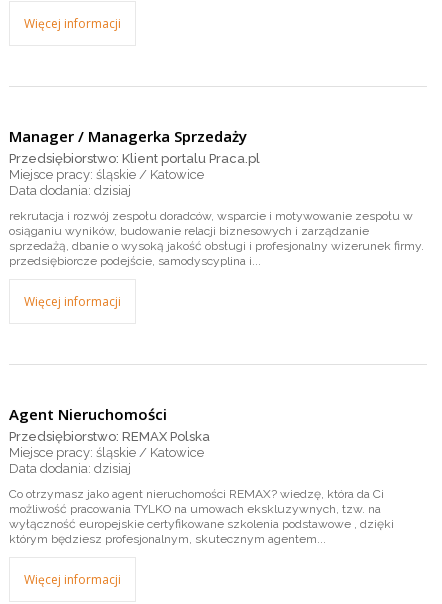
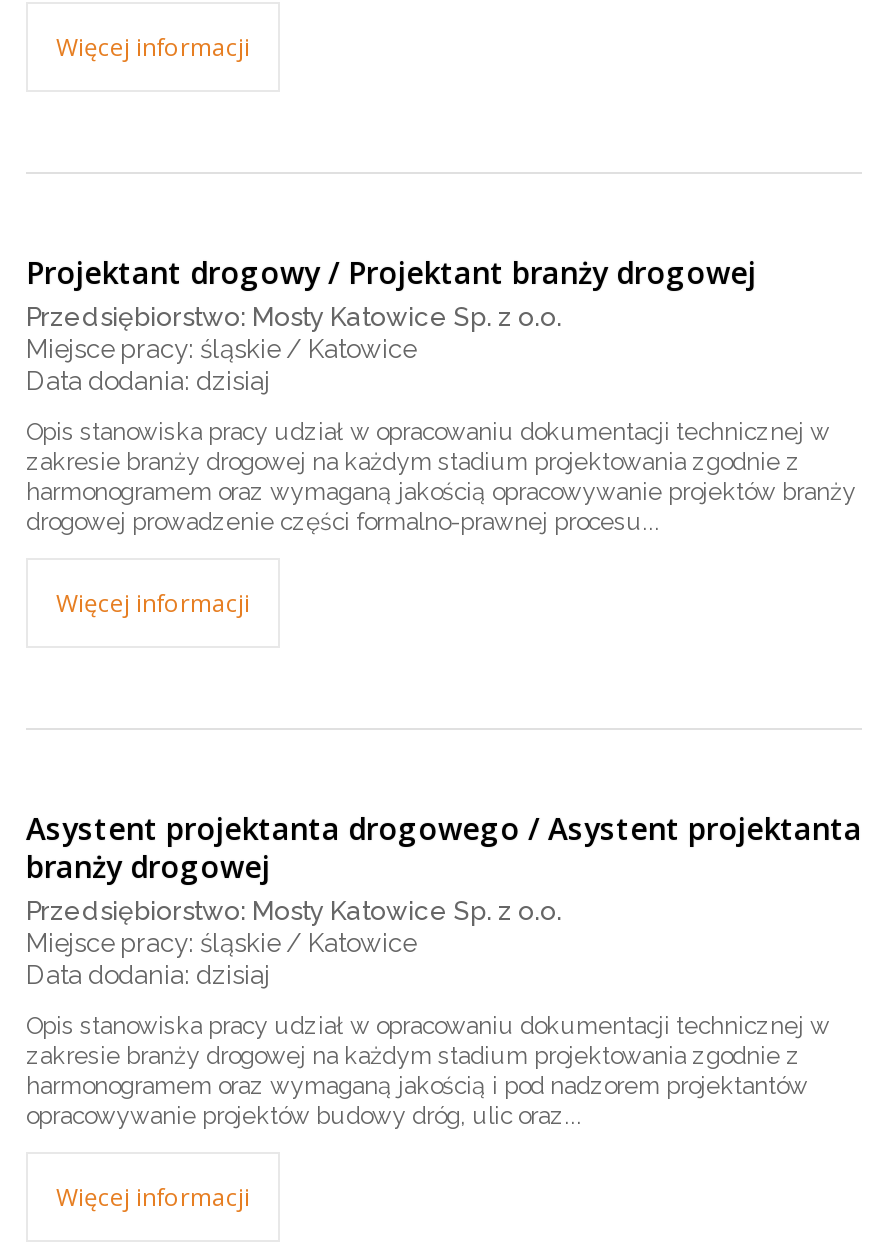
- Manager / Managerka Sprzedaży
- Przedsiębiorstwo: Klient portalu Praca.pl
+ Projektant drogowy / Projektant branży drogowej
+ Przedsiębiorstwo: Mosty Katowice Sp. z o.o.

- rekrutacja i rozwój zespołu doradców, wsparcie i motywowanie zespołu w
- osiąganiu wyników, budowanie relacji biznesowych i zarządzanie
- sprzedażą, dbanie o wysoką jakość obsługi i profesjonalny wizerunek firmy.
- przedsiębiorcze podejście, samodyscyplina i...
+ Opis stanowiska pracy udział w opracowaniu dokumentacji technicznej w
+ zakresie branży drogowej na każdym stadium projektowania zgodnie z
+ harmonogramem oraz wymaganą jakością opracowywanie projektów branży
+ drogowej prowadzenie części formalno-prawnej procesu...

- Agent Nieruchomości
- Przedsiębiorstwo: REMAX Polska
+ Asystent projektanta drogowego / Asystent projektanta
+ branży drogowej
+ Przedsiębiorstwo: Mosty Katowice Sp. z o.o.

- Co otrzymasz jako agent nieruchomości REMAX? wiedzę, która da Ci
- możliwość pracowania TYLKO na umowach ekskluzywnych, tzw. na
- wyłączność europejskie certyfikowane szkolenia podstawowe , dzięki
- którym będziesz profesjonalnym, skutecznym agentem...
+ Opis stanowiska pracy udział w opracowaniu dokumentacji technicznej w
+ zakresie branży drogowej na każdym stadium projektowania zgodnie z
+ harmonogramem oraz wymaganą jakością i pod nadzorem projektantów
+ opracowywanie projektów budowy dróg, ulic oraz...
